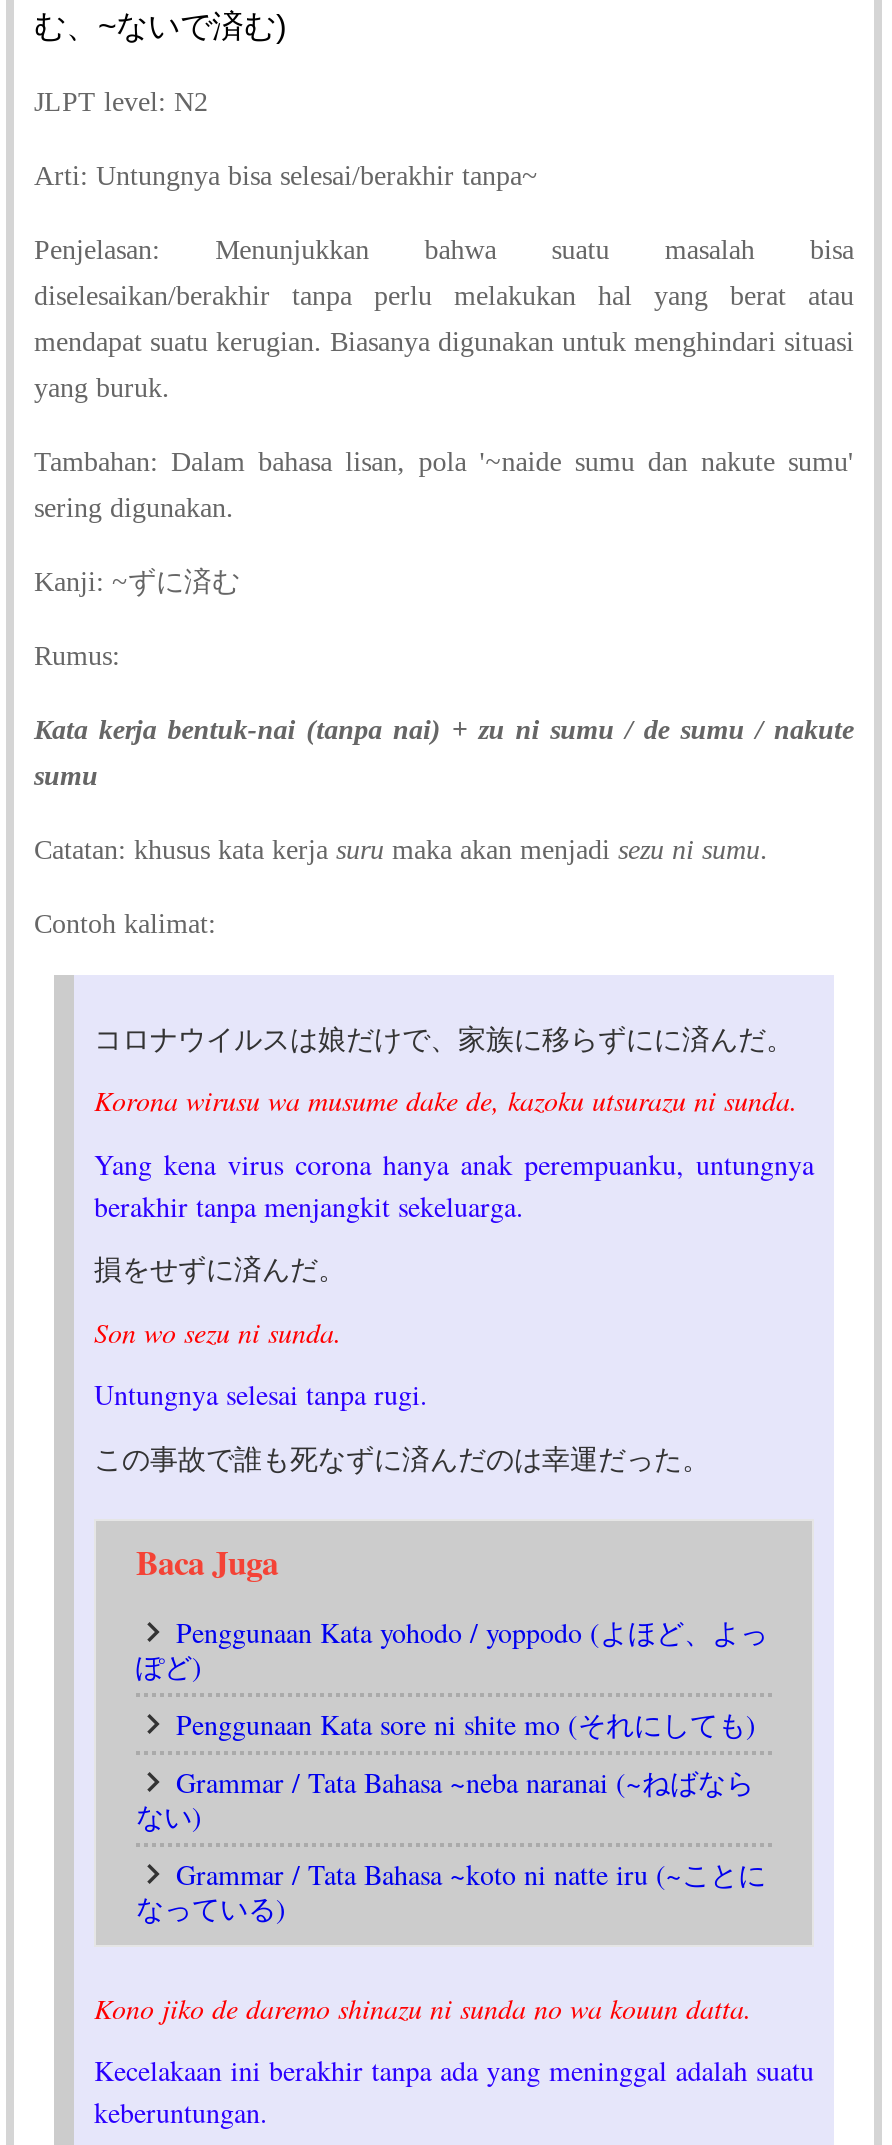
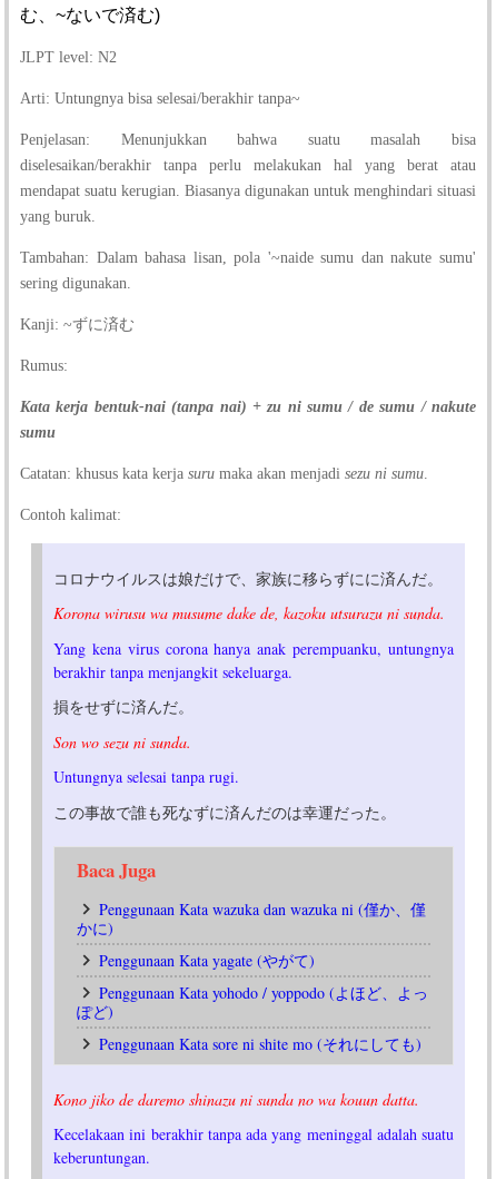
+ Penggunaan Kata wazuka dan wazuka ni (僅か、僅
+ かに)
+ Penggunaan Kata yagate (やがて)

moved down: Penggunaan Kata yohodo / yoppodo (よほど、よっ | Penggunaan Kata sore ni shite mo (それにしても)

- Grammar / Tata Bahasa ~neba naranai (~ねばなら
- ない)
- Grammar / Tata Bahasa ~koto ni natte iru (~ことに
- なっている)
